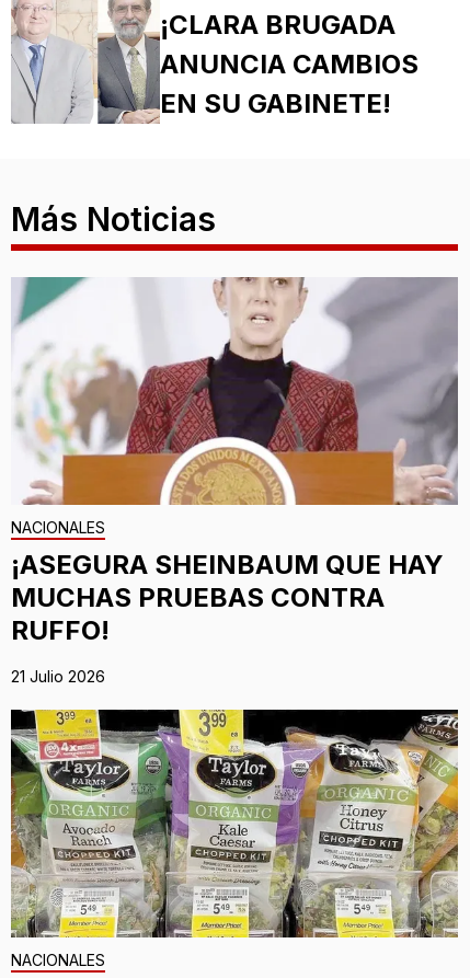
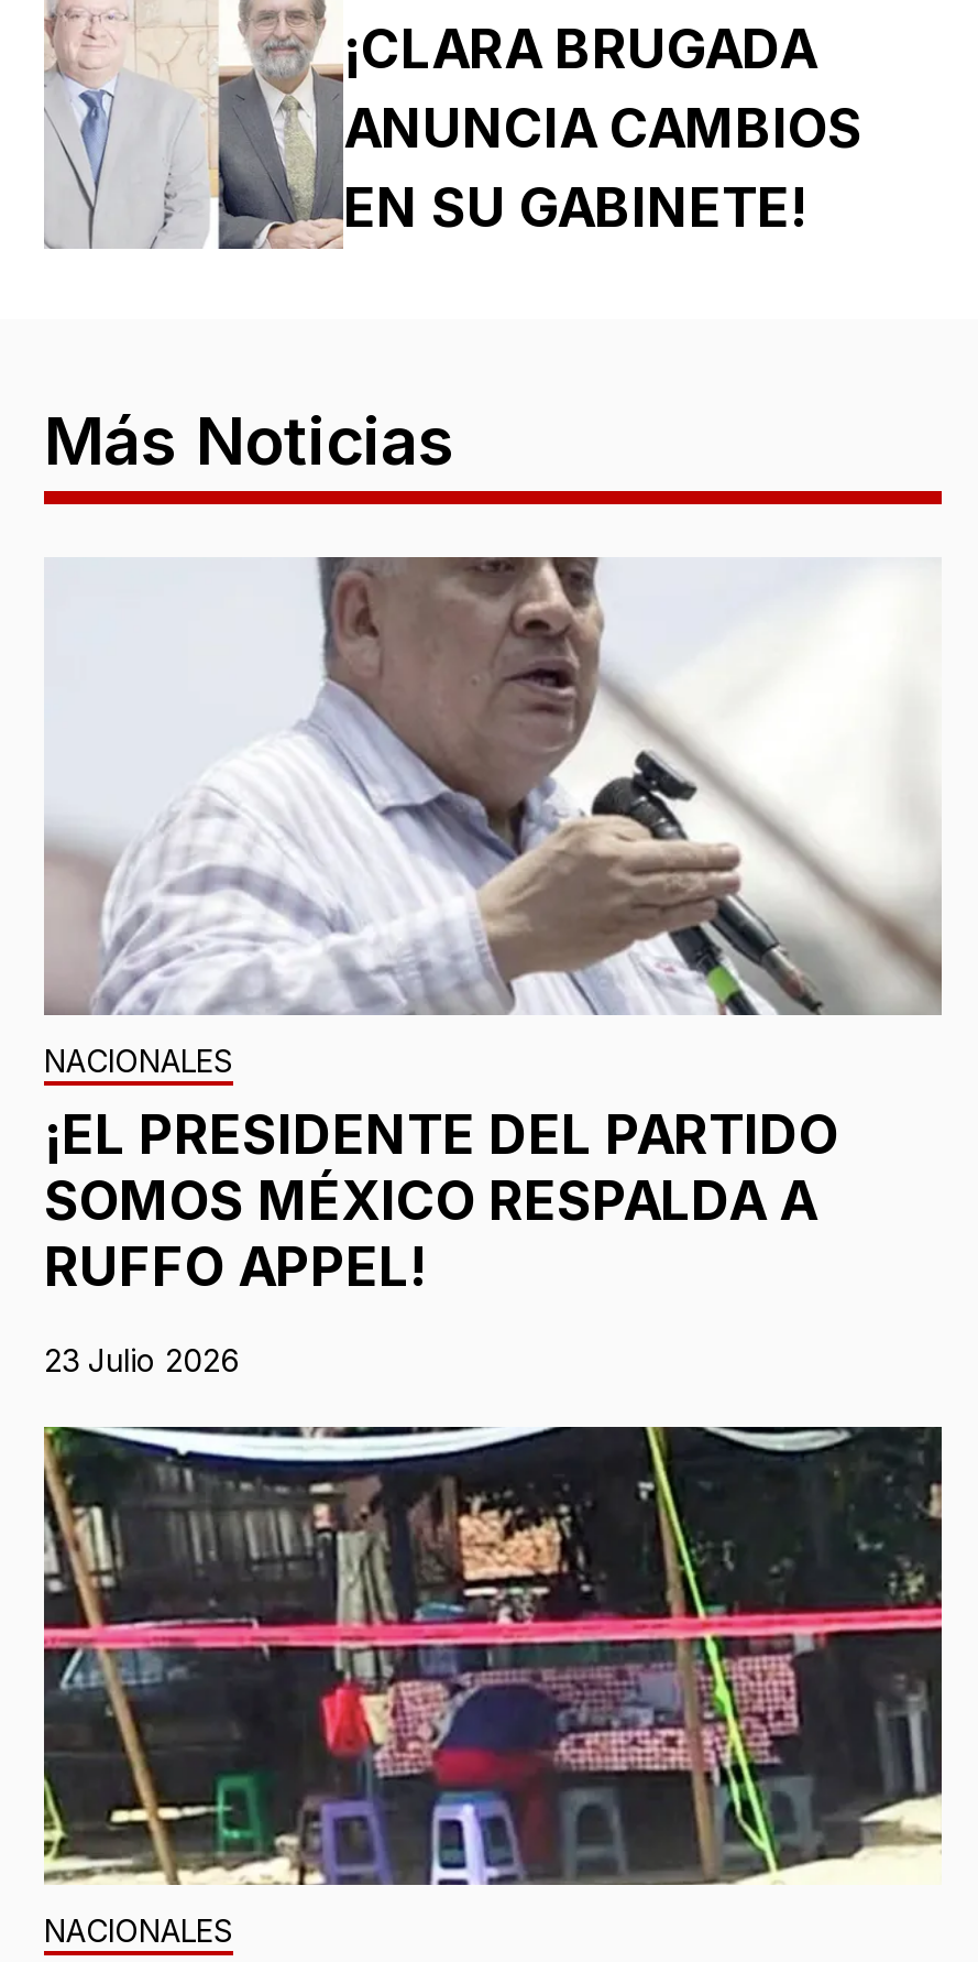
- [image]
- ¡ASEGURA SHEINBAUM QUE HAY
- MUCHAS PRUEBAS CONTRA
- RUFFO!
+ [image]
+ ¡EL PRESIDENTE DEL PARTIDO
+ SOMOS MÉXICO RESPALDA A
+ RUFFO APPEL!

- 21 Julio 2026
+ 23 Julio 2026

- [image]
+ [image]
